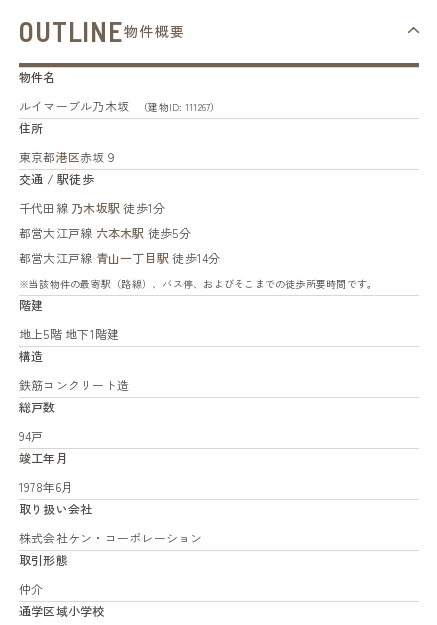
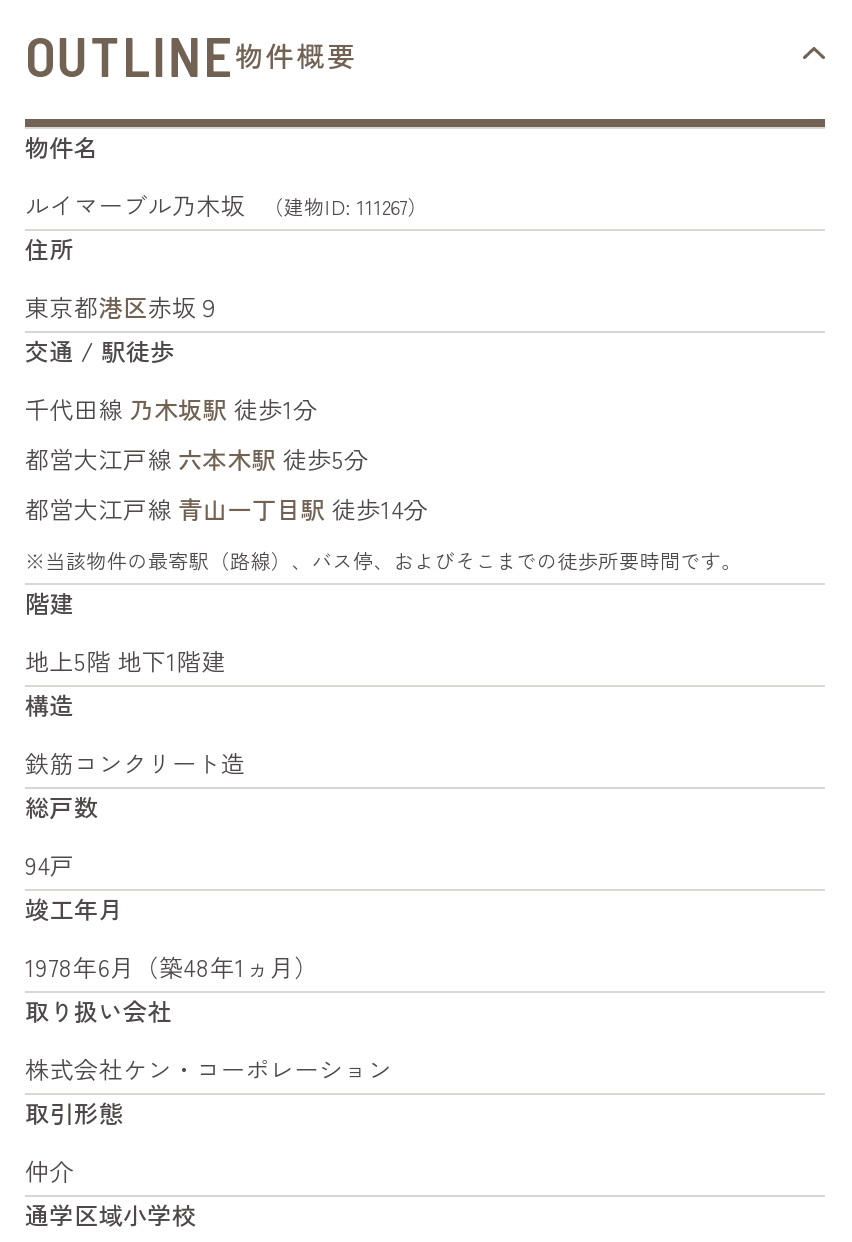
- 1978年6月
+ 1978年6月（築48年1ヵ月）
